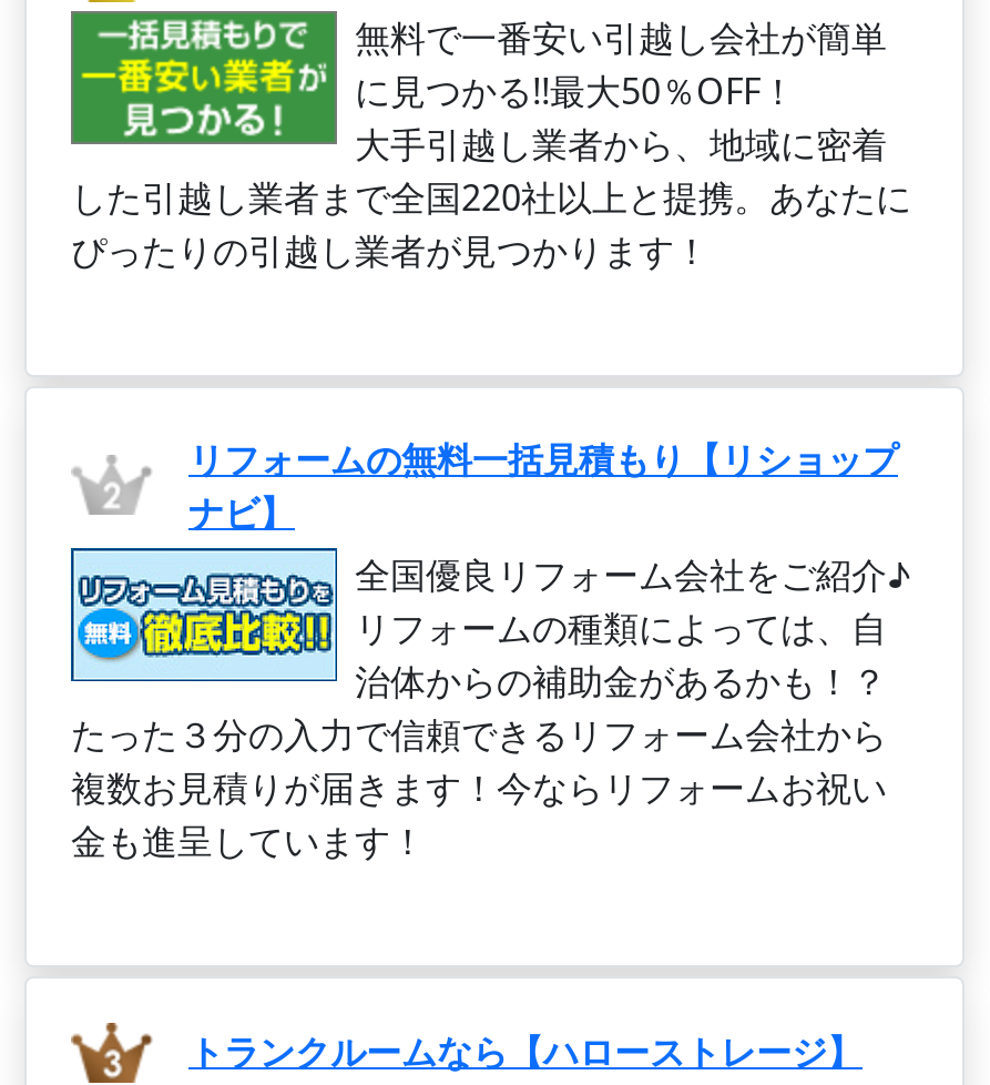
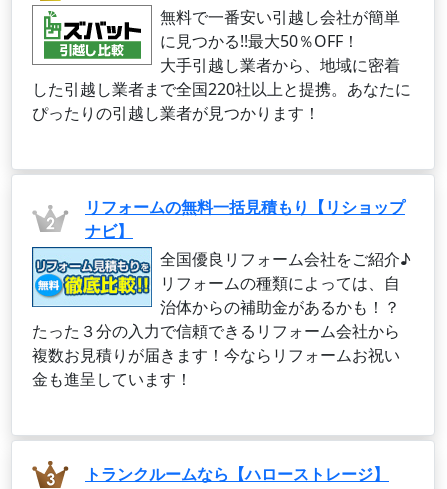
- [image]
+ [image]
